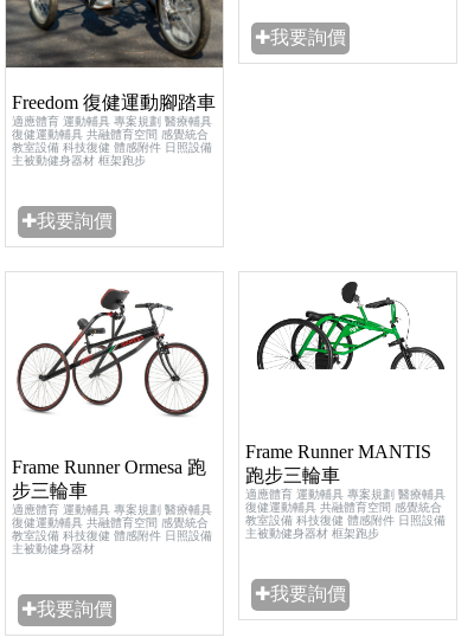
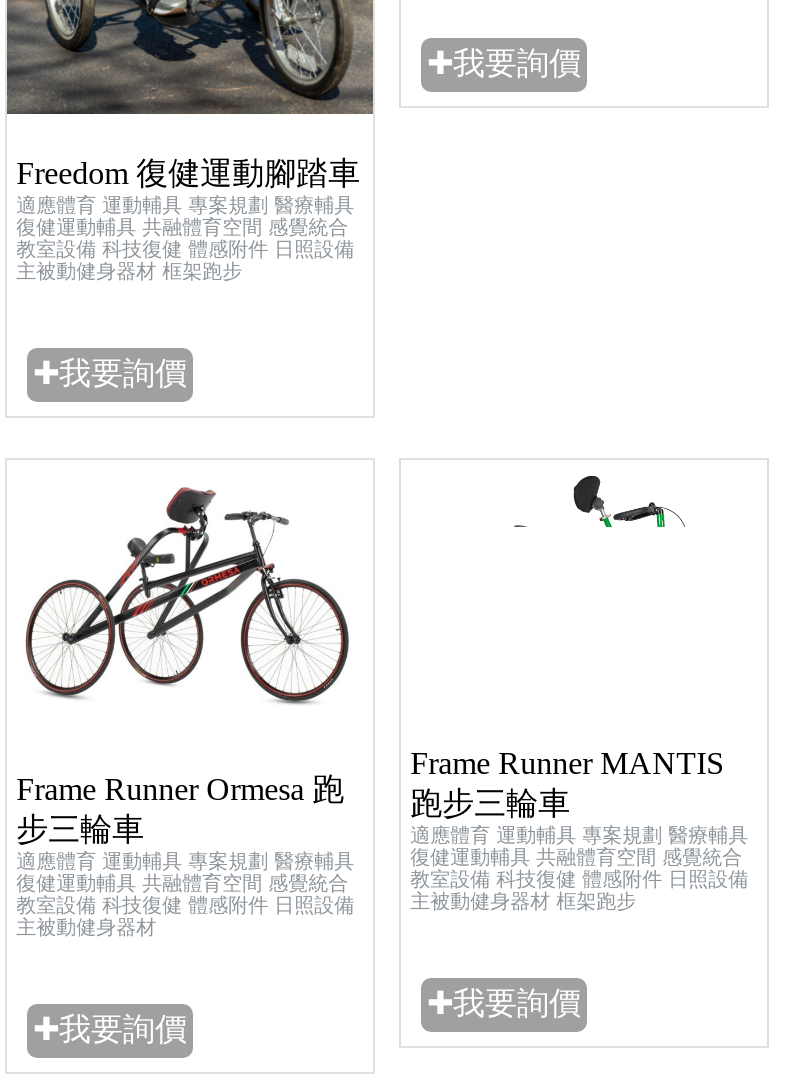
- [image]
